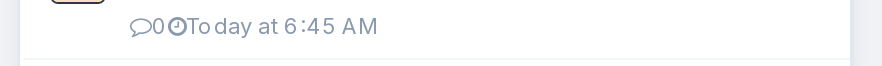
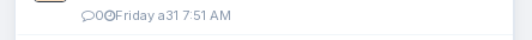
- 0 Today at 6:45 AM
+ 0 Friday a31 7:51 AM
